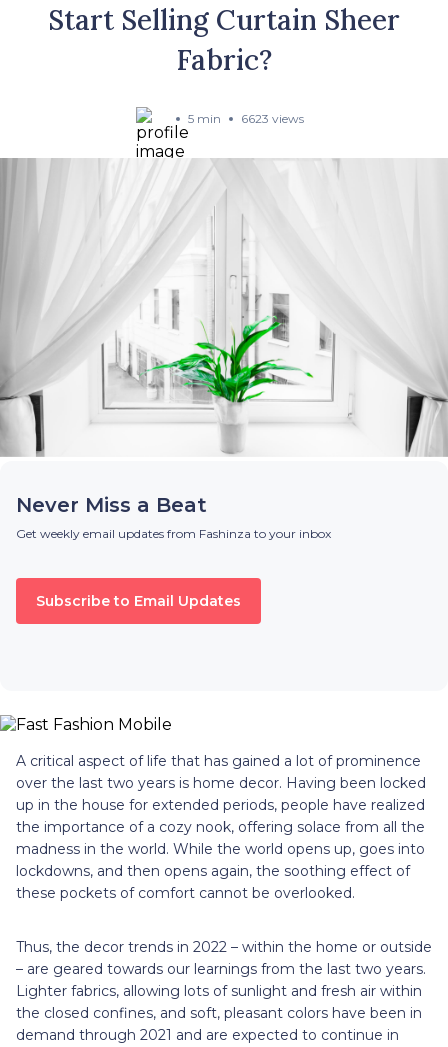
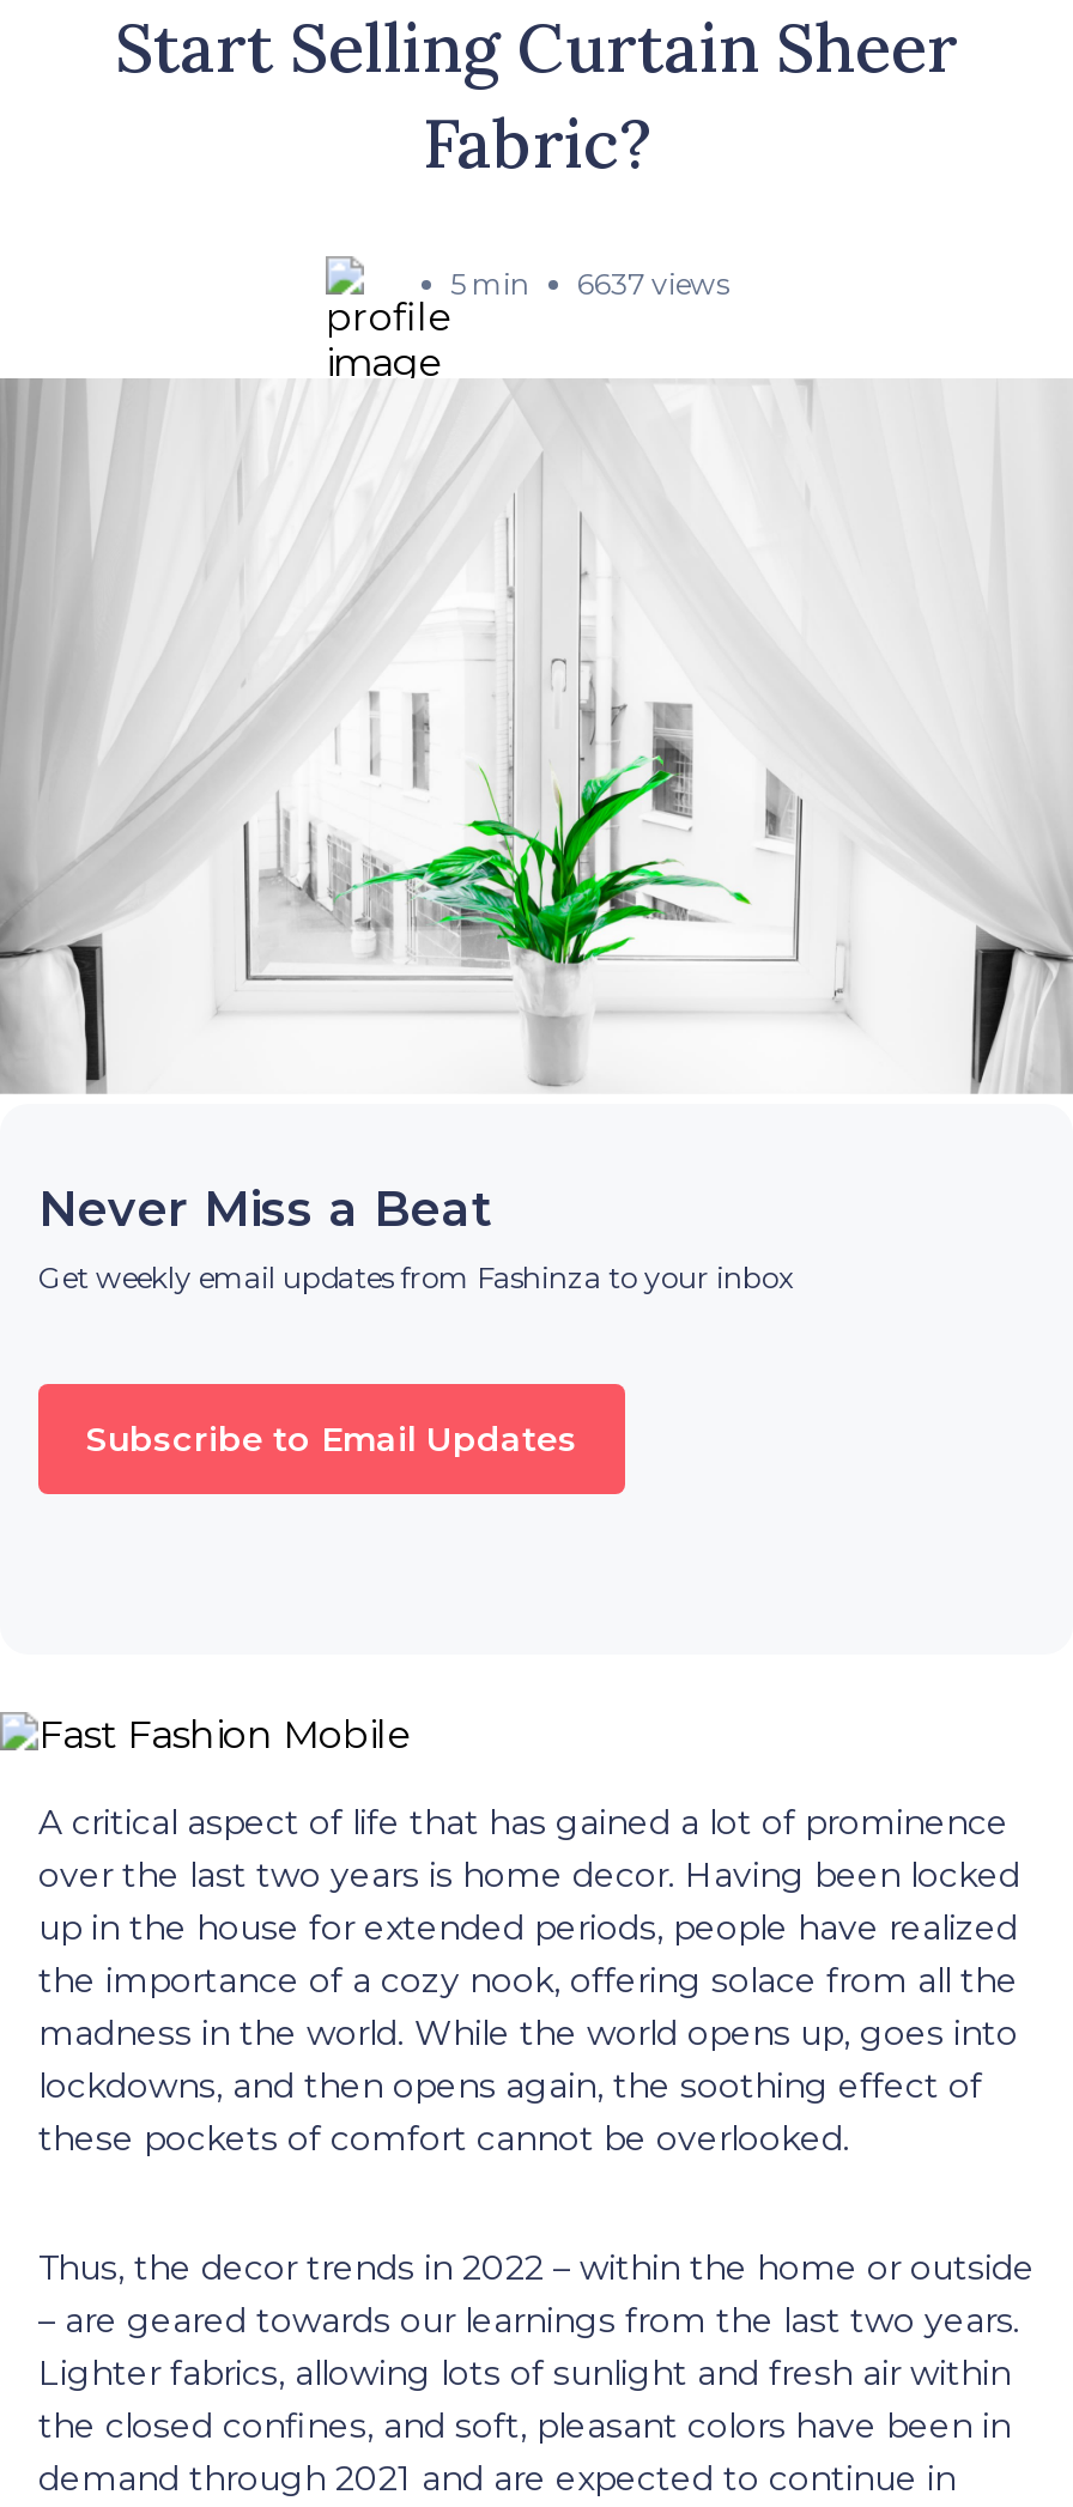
- 5 min 6623 views
+ 5 min 6637 views
